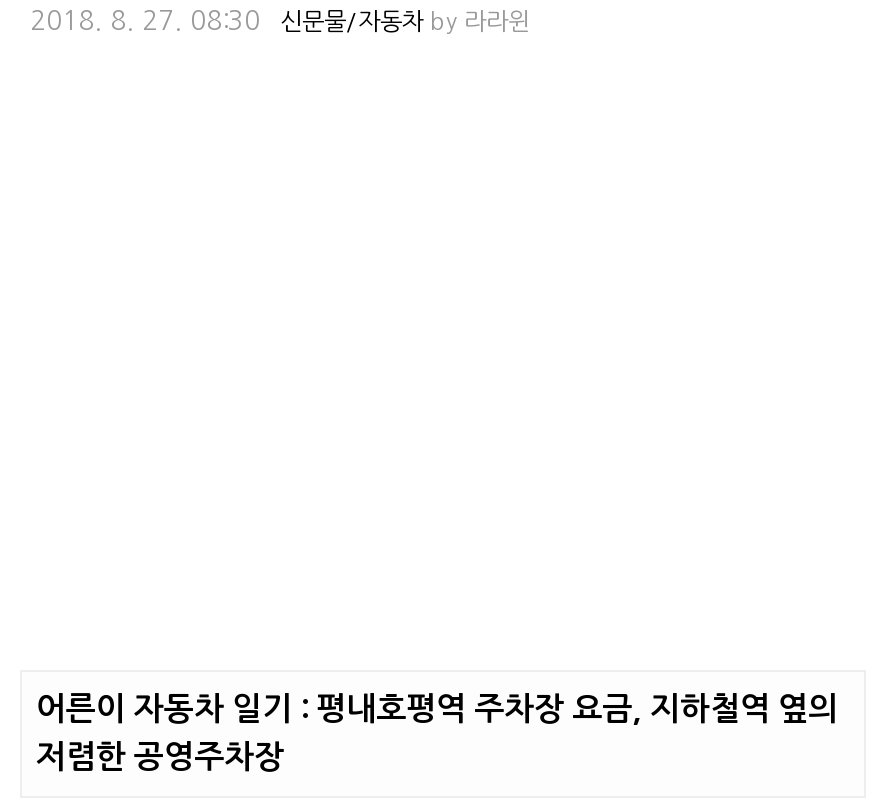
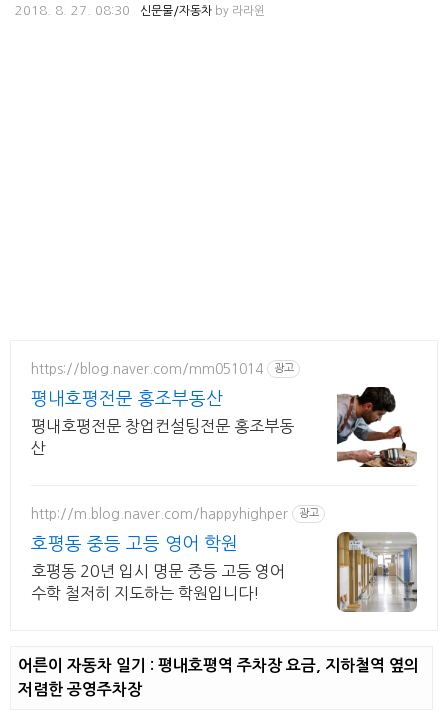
+ https://blog.naver.com/mm051014
+ 광고
+ 평내호평전문 홍조부동산
+ 평내호평전문 창업컨설팅전문 홍조부동
+ 산

+ [image]
+ http://m.blog.naver.com/happyhighper
+ 광고
+ 호평동 중등 고등 영어 학원
+ 호평동 20년 입시 명문 중등 고등 영어
+ 수학 철저히 지도하는 학원입니다!

+ [image]
